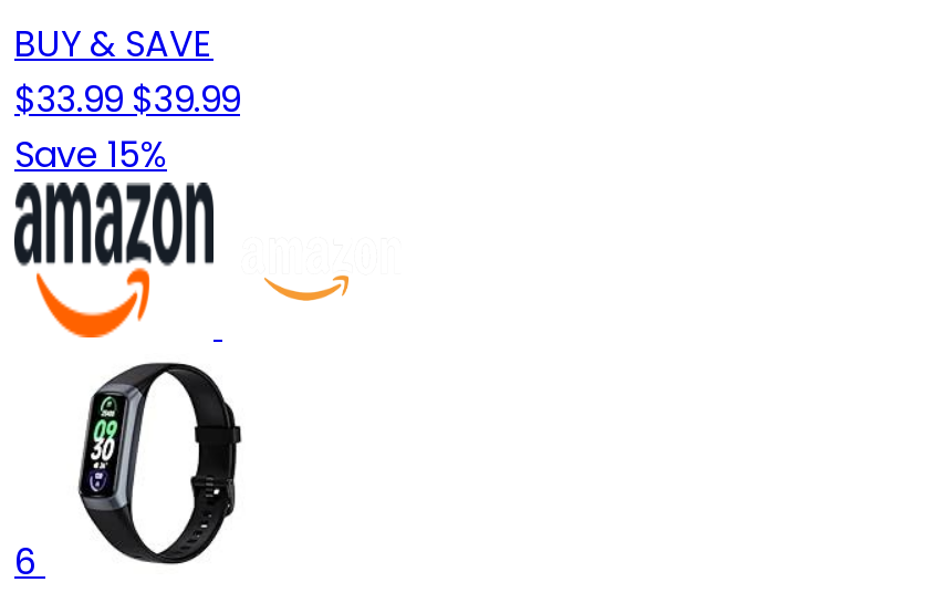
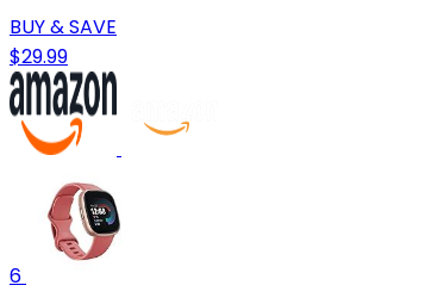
- $33.99 $39.99
- Save 15%
+ $29.99

- [image]
+ [image]
